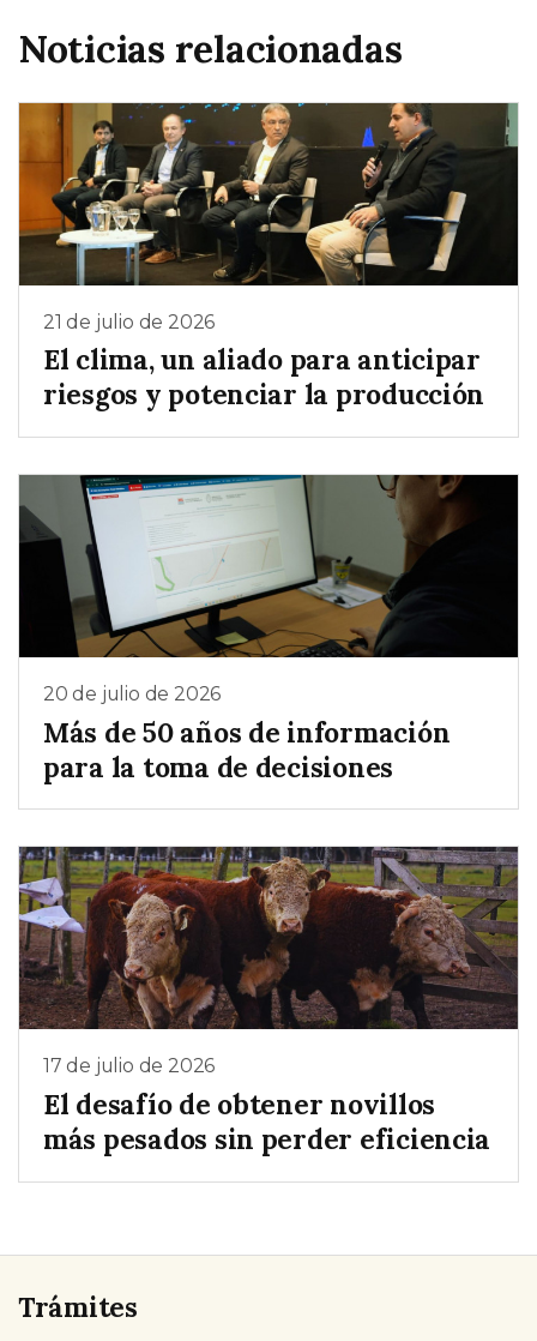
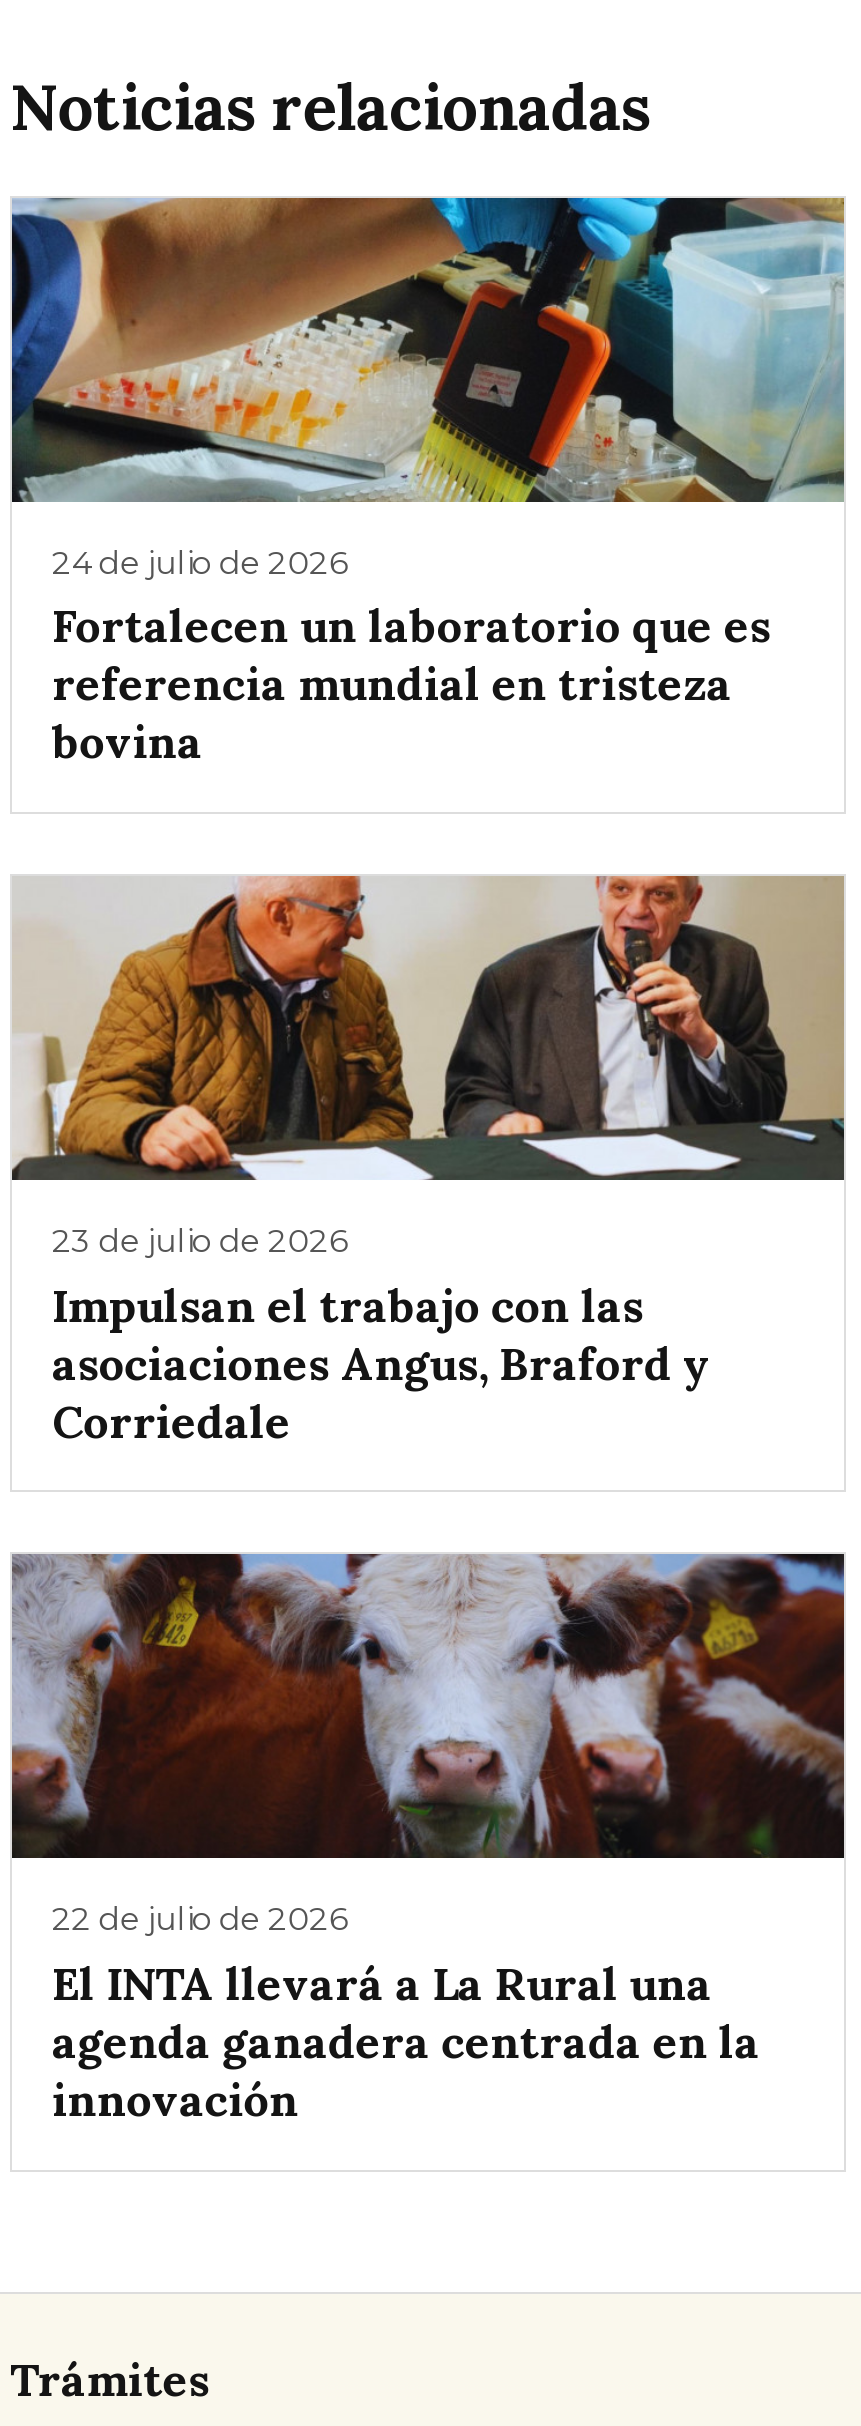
- [image]
- 21 de julio de 2026
- El clima, un aliado para anticipar
- riesgos y potenciar la producción
+ [image]
+ 24 de julio de 2026
+ Fortalecen un laboratorio que es
+ referencia mundial en tristeza
+ bovina

- [image]
- 20 de julio de 2026
- Más de 50 años de información
- para la toma de decisiones
+ [image]
+ 23 de julio de 2026
+ Impulsan el trabajo con las
+ asociaciones Angus, Braford y
+ Corriedale

- [image]
- 17 de julio de 2026
- El desafío de obtener novillos
- más pesados sin perder eficiencia
+ [image]
+ 22 de julio de 2026
+ El INTA llevará a La Rural una
+ agenda ganadera centrada en la
+ innovación
